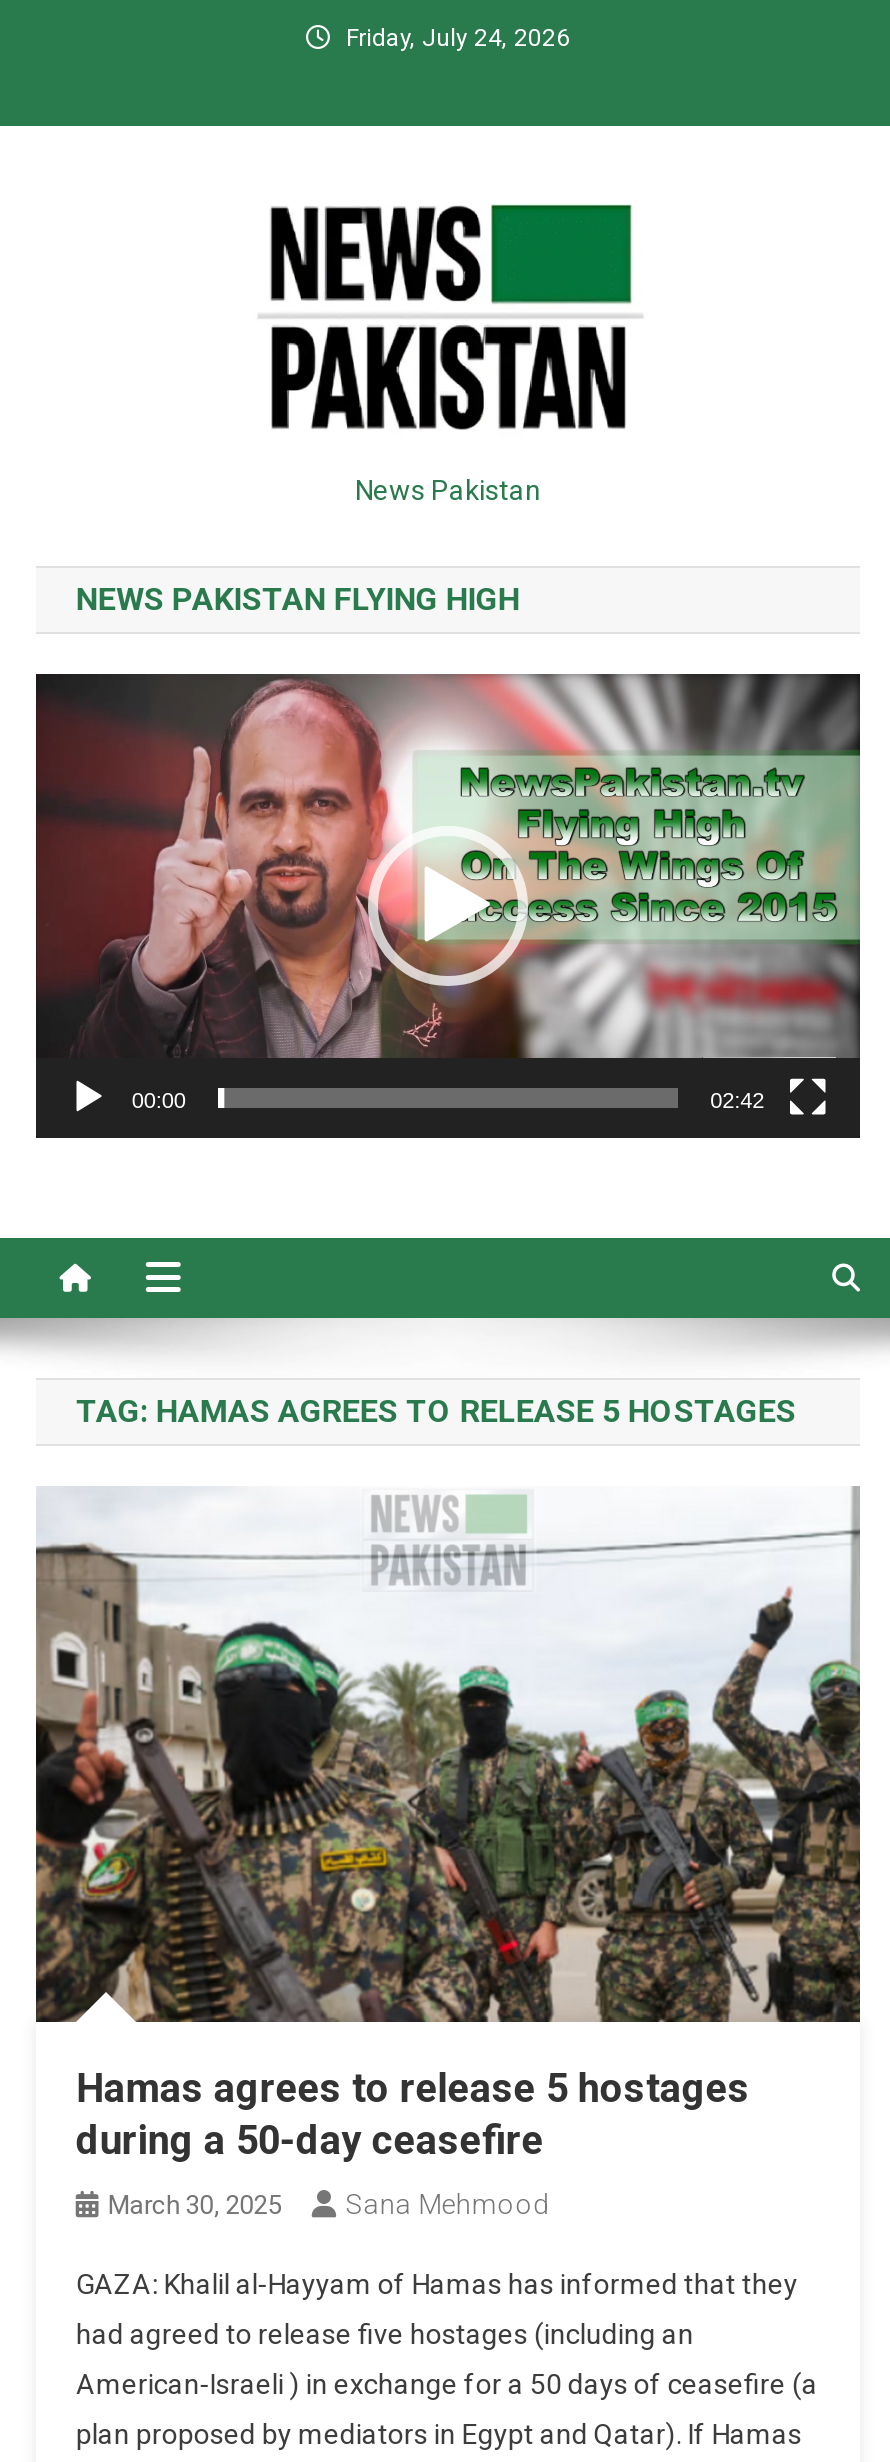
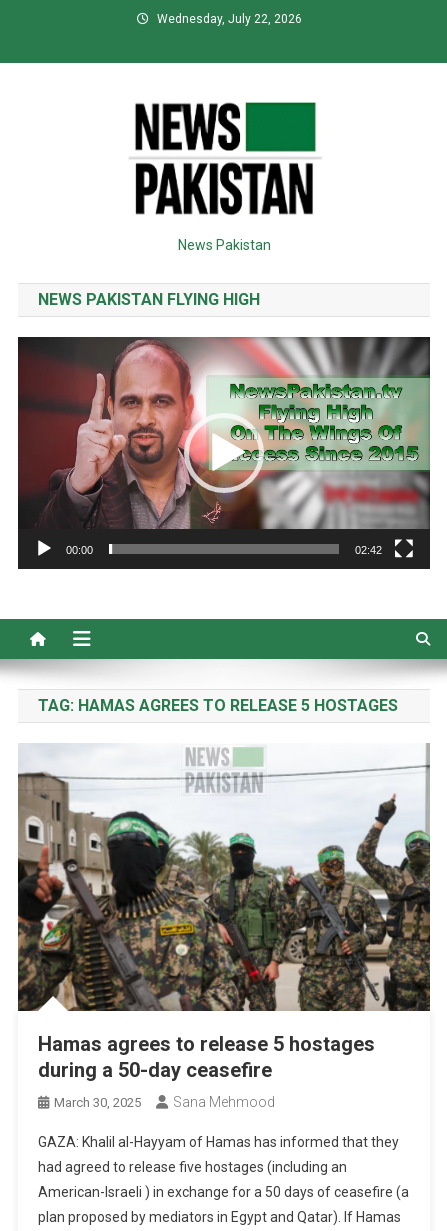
- Friday, July 24, 2026
+ Wednesday, July 22, 2026
